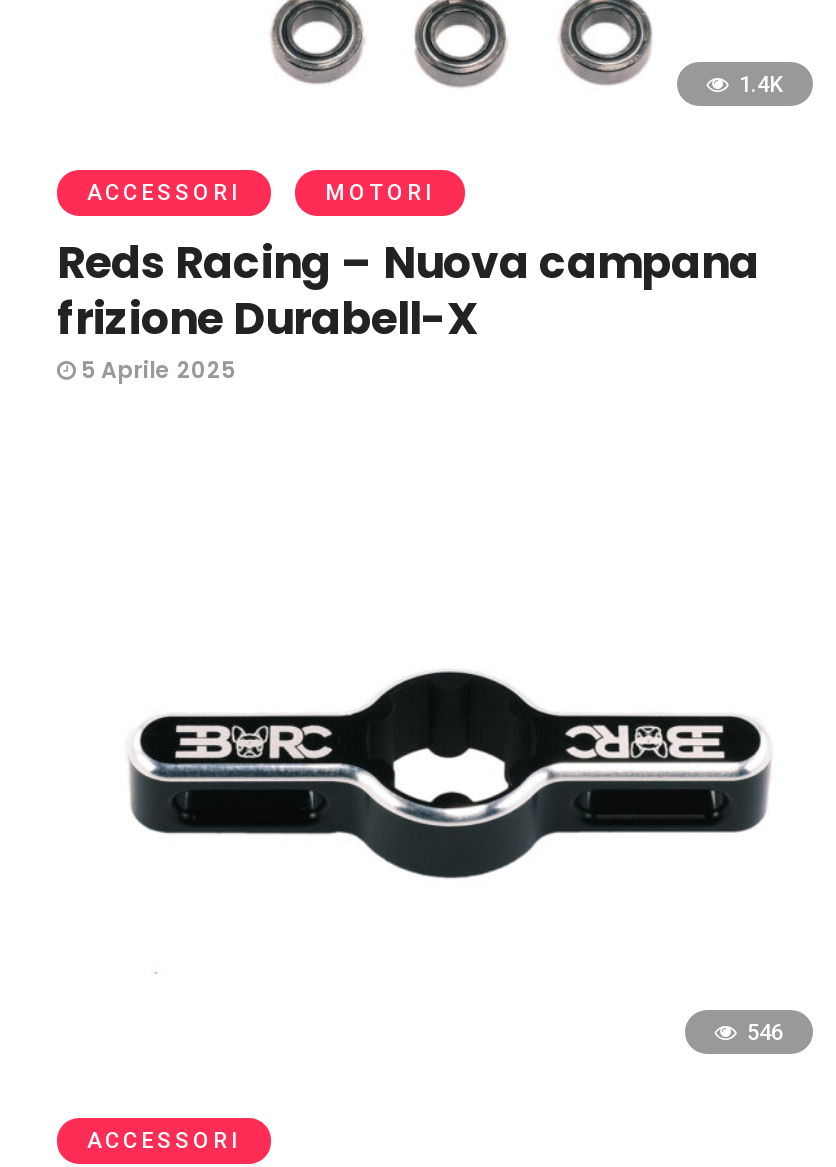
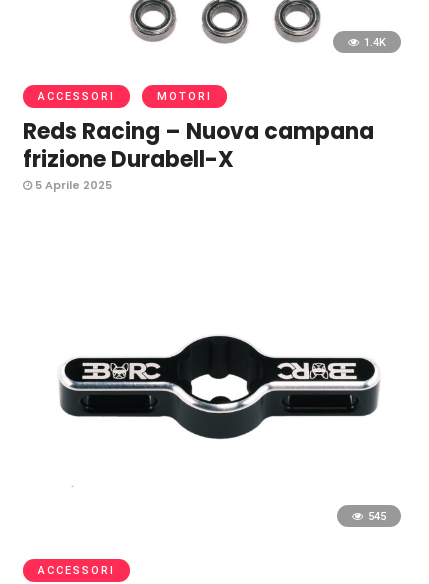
- 546
+ 545
